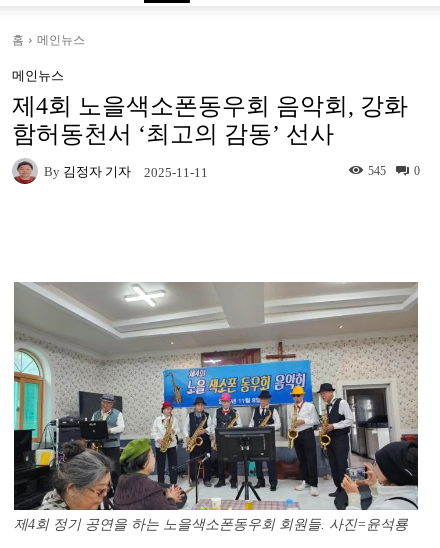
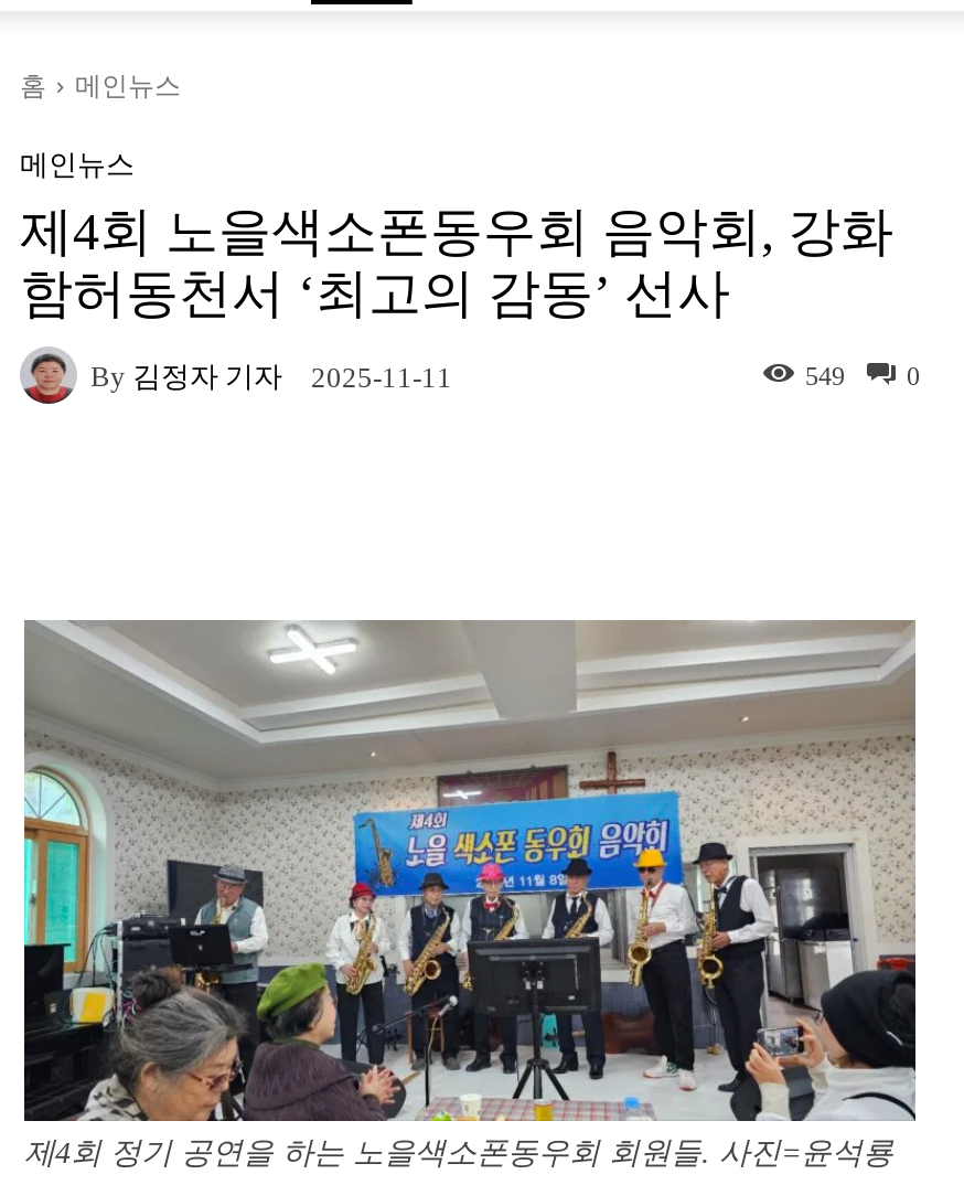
- 545 0
+ 549 0
